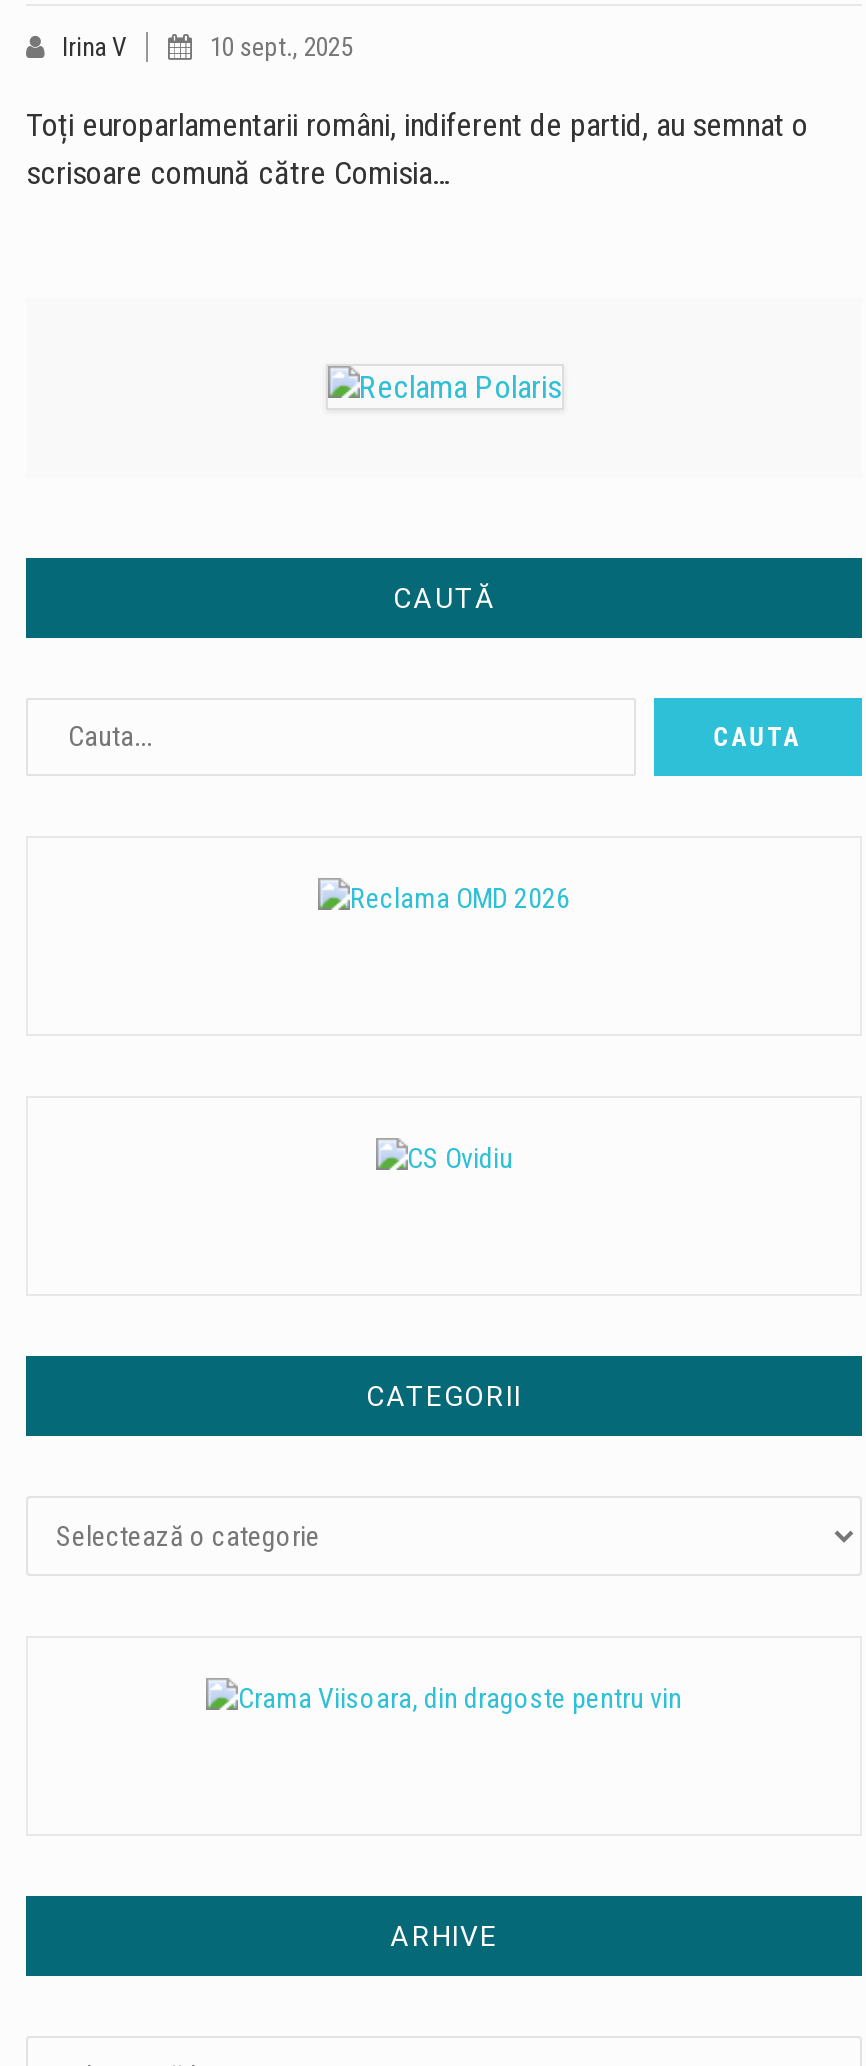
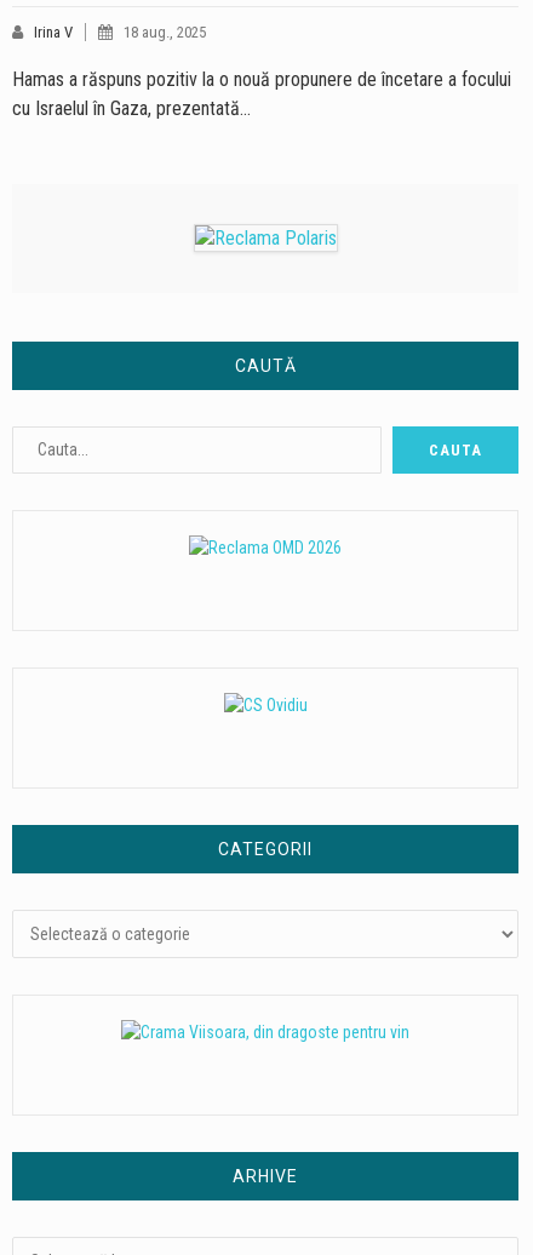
- 10 sept., 2025
+ 18 aug., 2025

- Toți europarlamentarii români, indiferent de partid, au semnat o
- scrisoare comună către Comisia…
+ Hamas a răspuns pozitiv la o nouă propunere de încetare a focului
+ cu Israelul în Gaza, prezentată…
